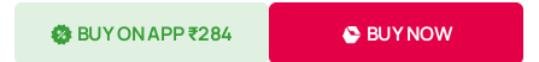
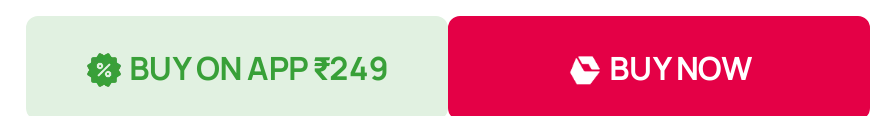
- BUY ON APP ₹284
+ BUY ON APP ₹249
